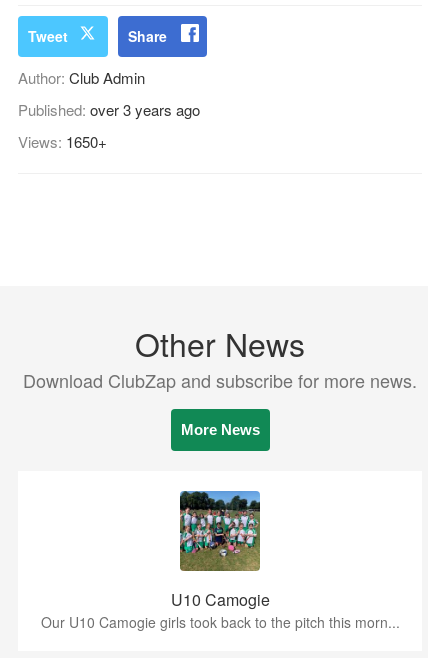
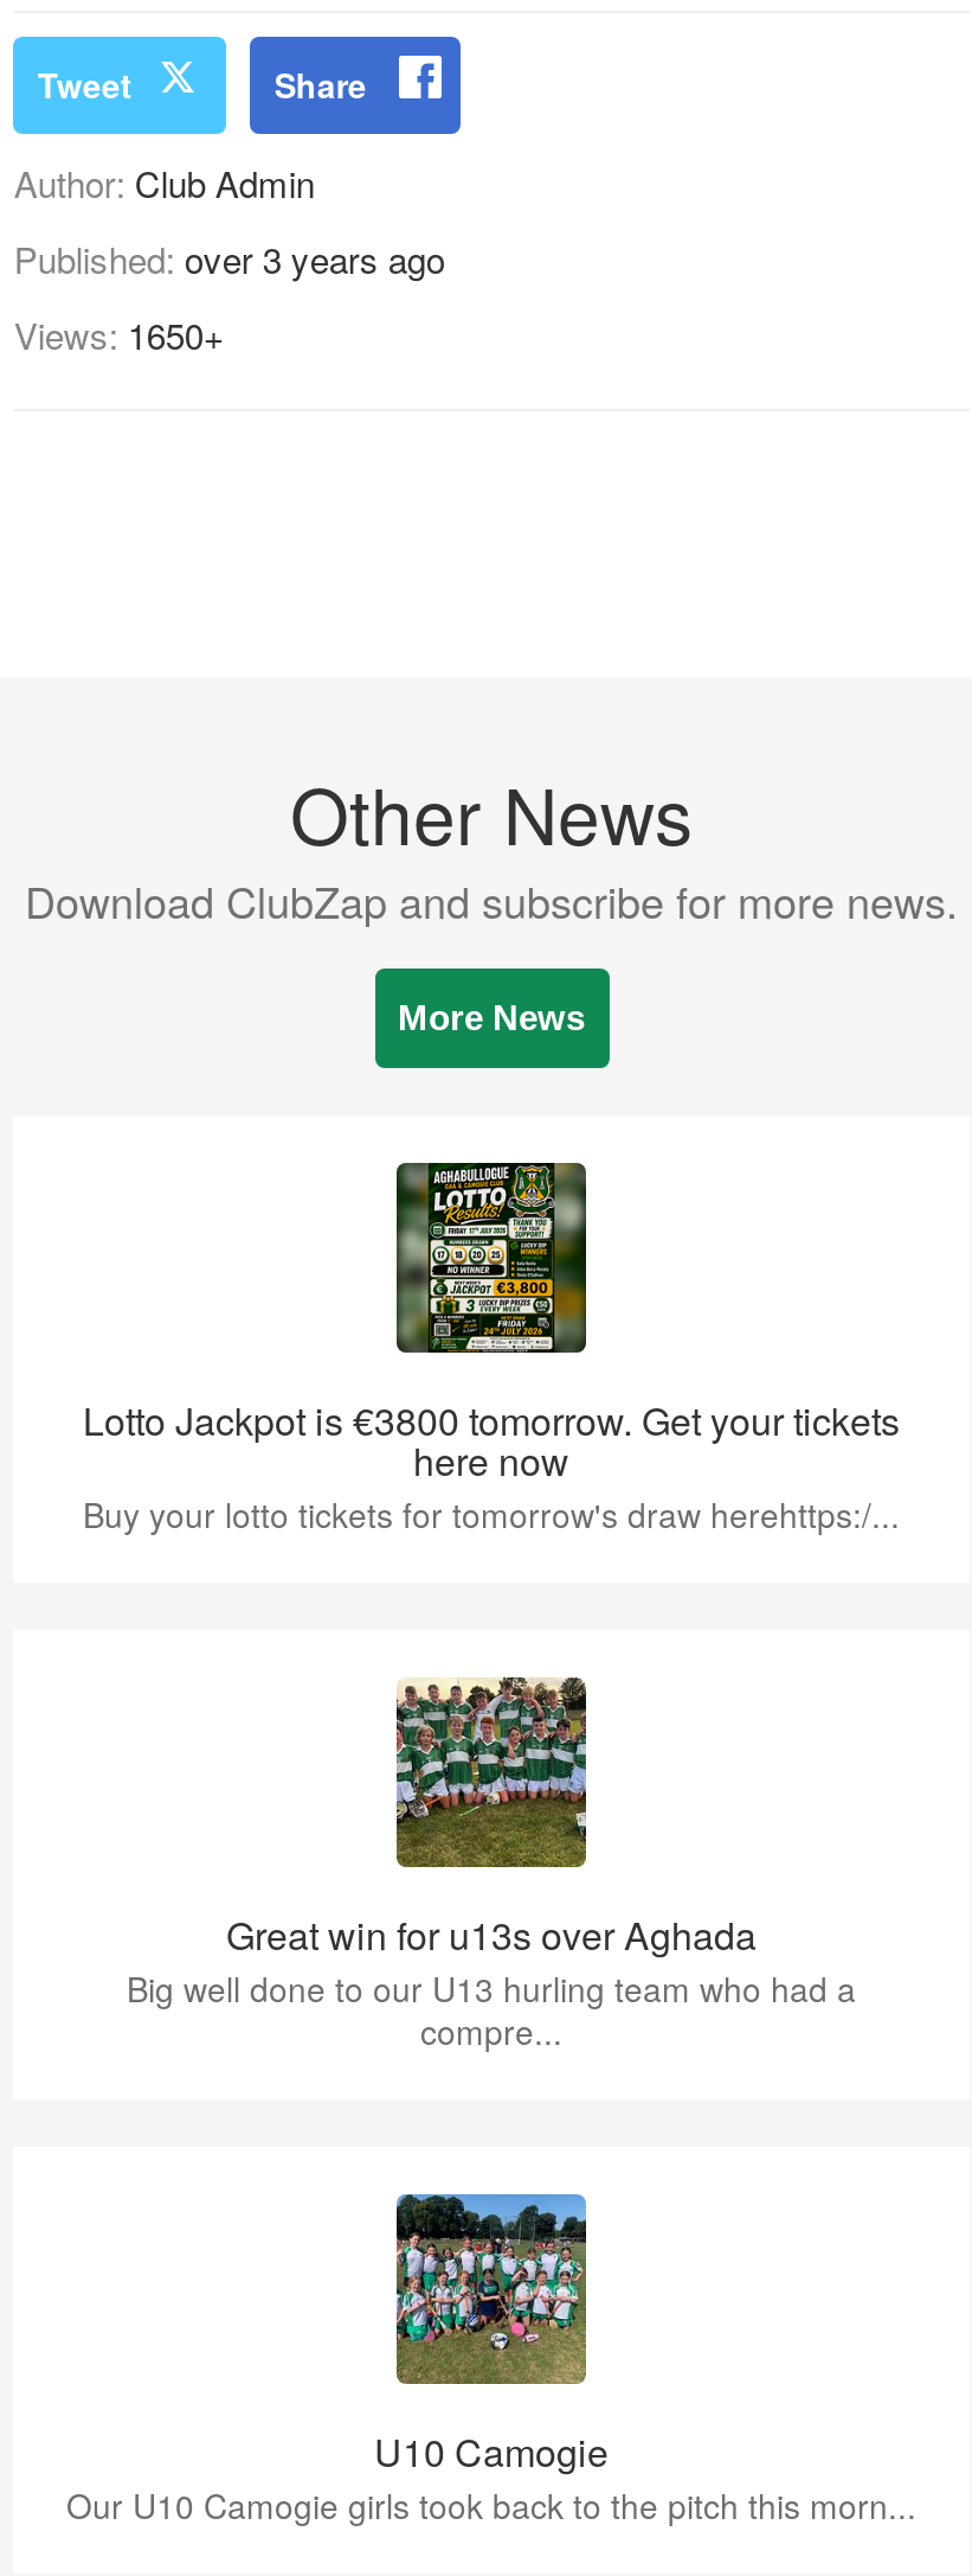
+ [image]
+ Lotto Jackpot is €3800 tomorrow. Get your tickets
+ here now
+ Buy your lotto tickets for tomorrow's draw herehttps:/...

+ [image]
+ Great win for u13s over Aghada
+ Big well done to our U13 hurling team who had a
+ compre...
